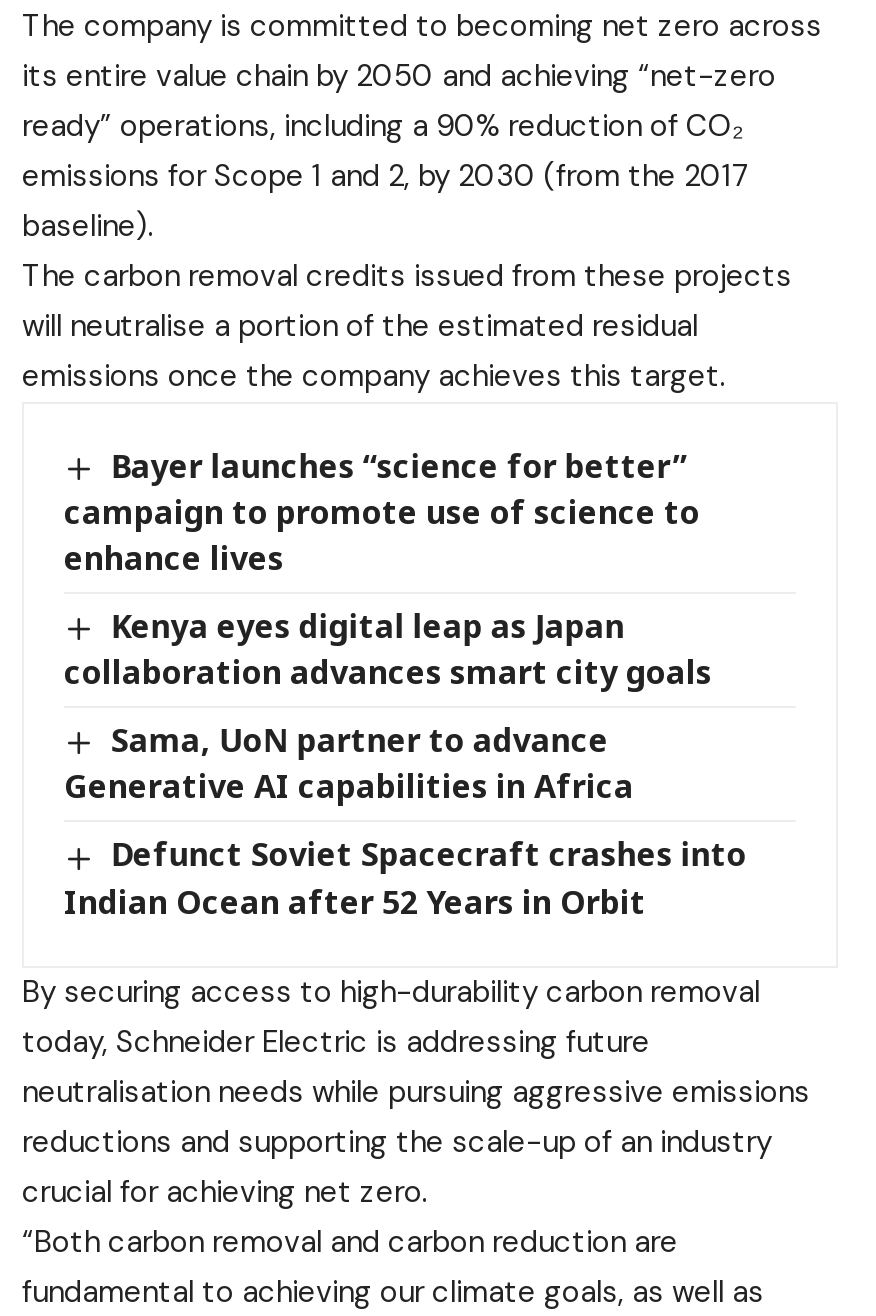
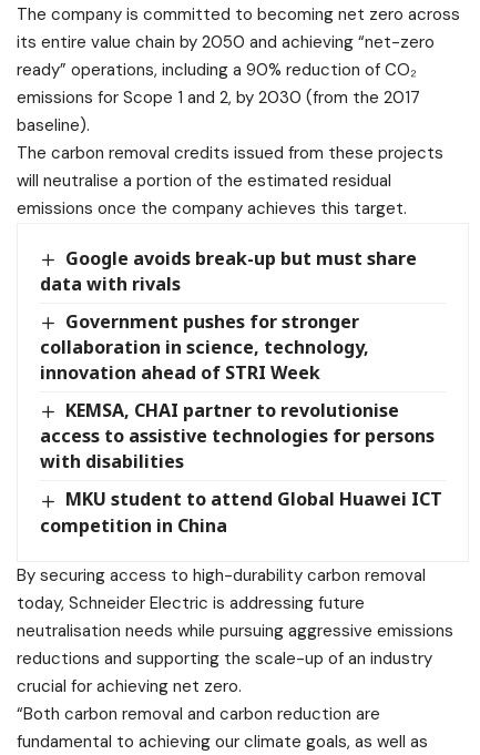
- Bayer launches “science for better”
- campaign to promote use of science to
- enhance lives
+ Google avoids break-up but must share
+ data with rivals

- Kenya eyes digital leap as Japan
- collaboration advances smart city goals
+ Government pushes for stronger
+ collaboration in science, technology,
+ innovation ahead of STRI Week

- Sama, UoN partner to advance
- Generative AI capabilities in Africa
+ KEMSA, CHAI partner to revolutionise
+ access to assistive technologies for persons
+ with disabilities

- Defunct Soviet Spacecraft crashes into
- Indian Ocean after 52 Years in Orbit
+ MKU student to attend Global Huawei ICT
+ competition in China
